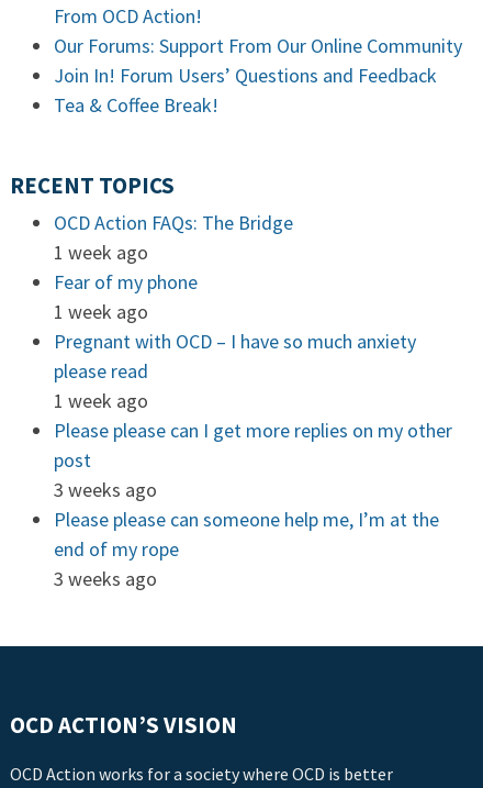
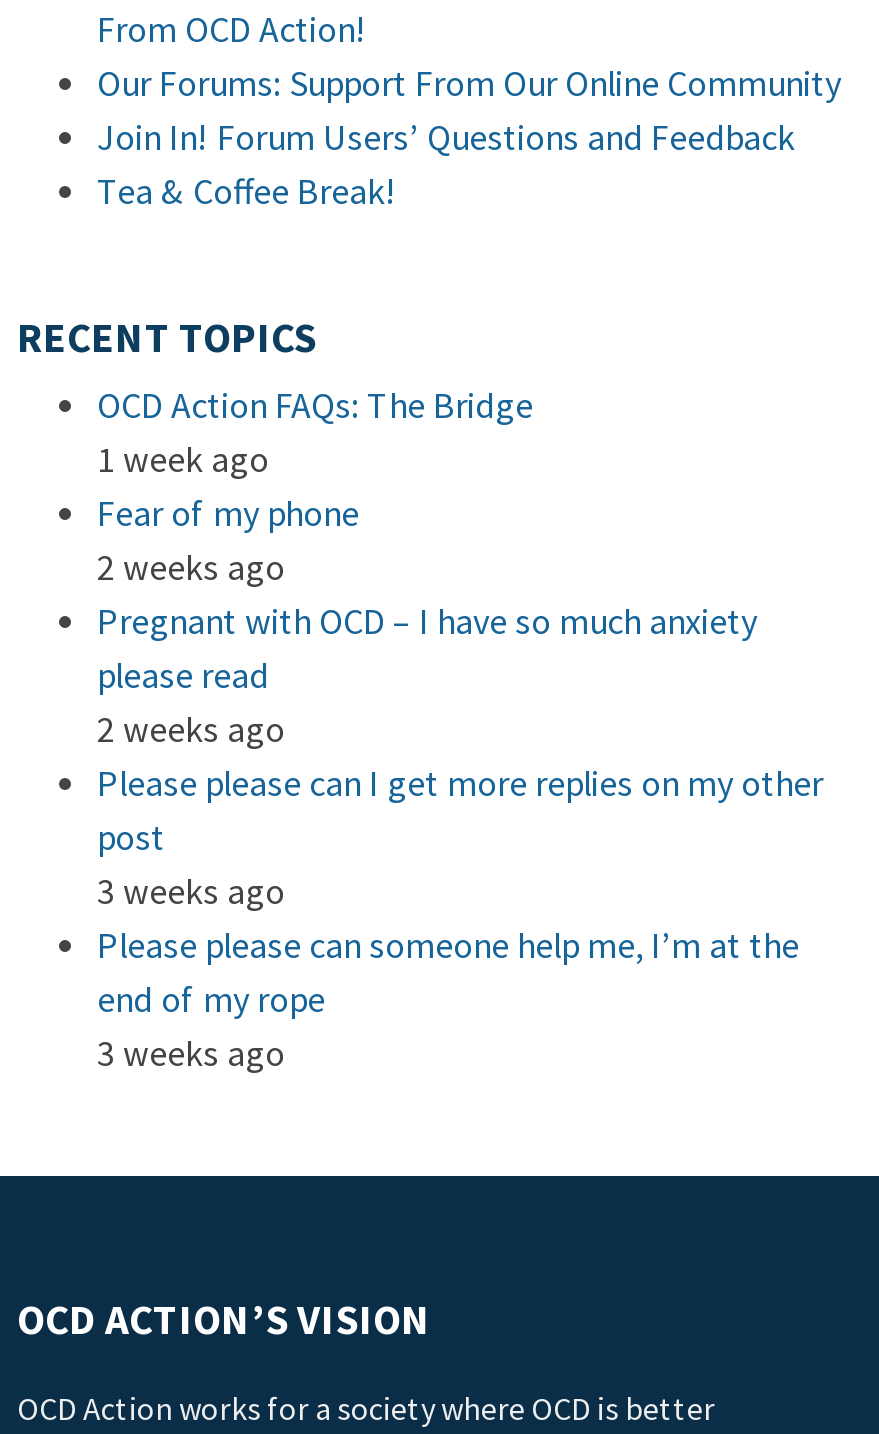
- 1 week ago
+ 2 weeks ago

- 1 week ago
+ 2 weeks ago
